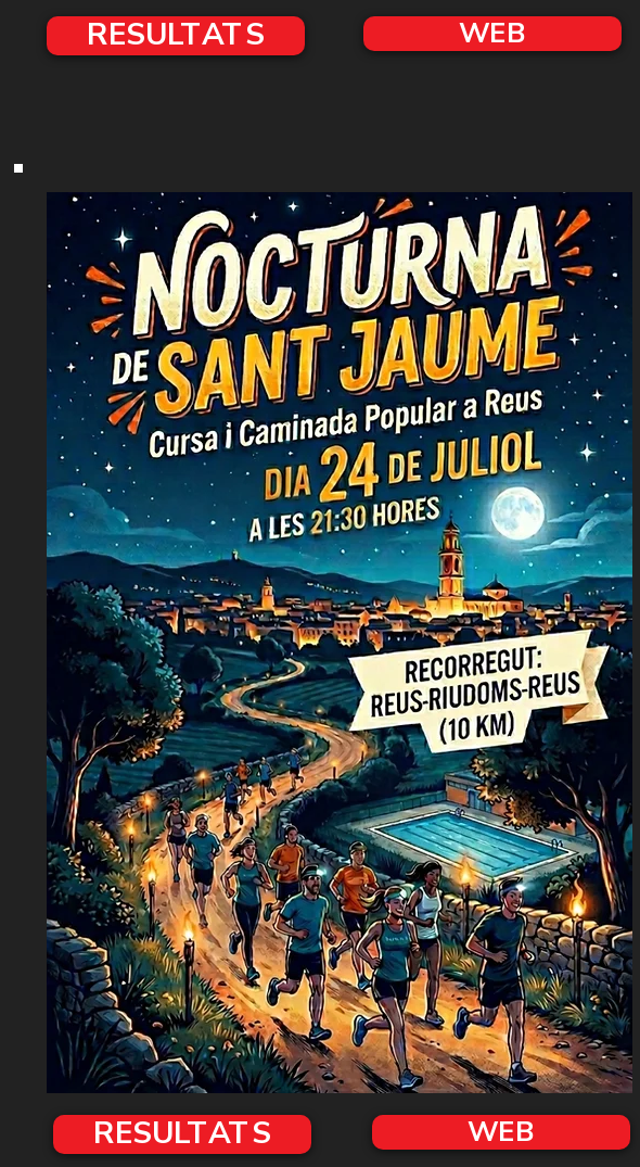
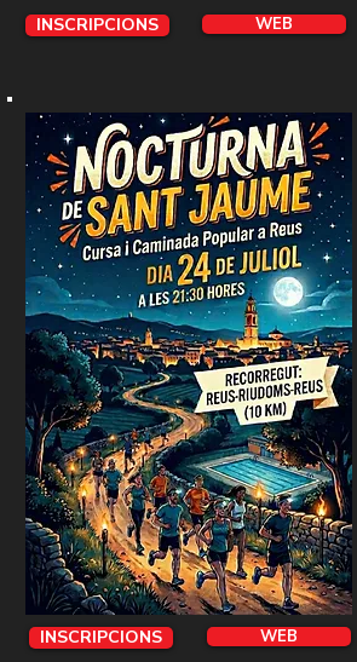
- RESULTATS
+ INSCRIPCIONS

- RESULTATS
+ INSCRIPCIONS
